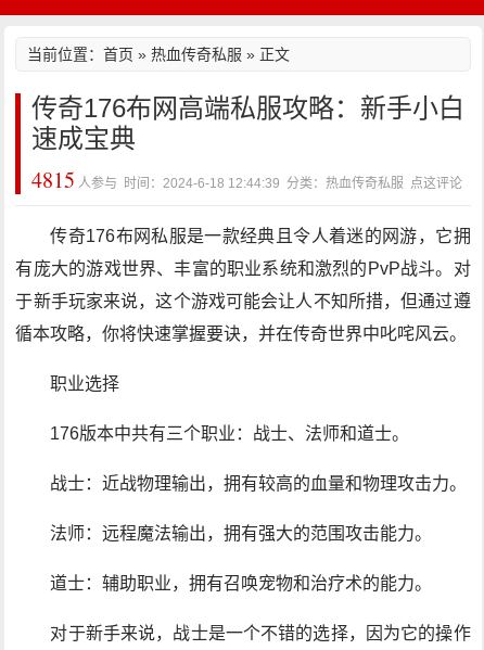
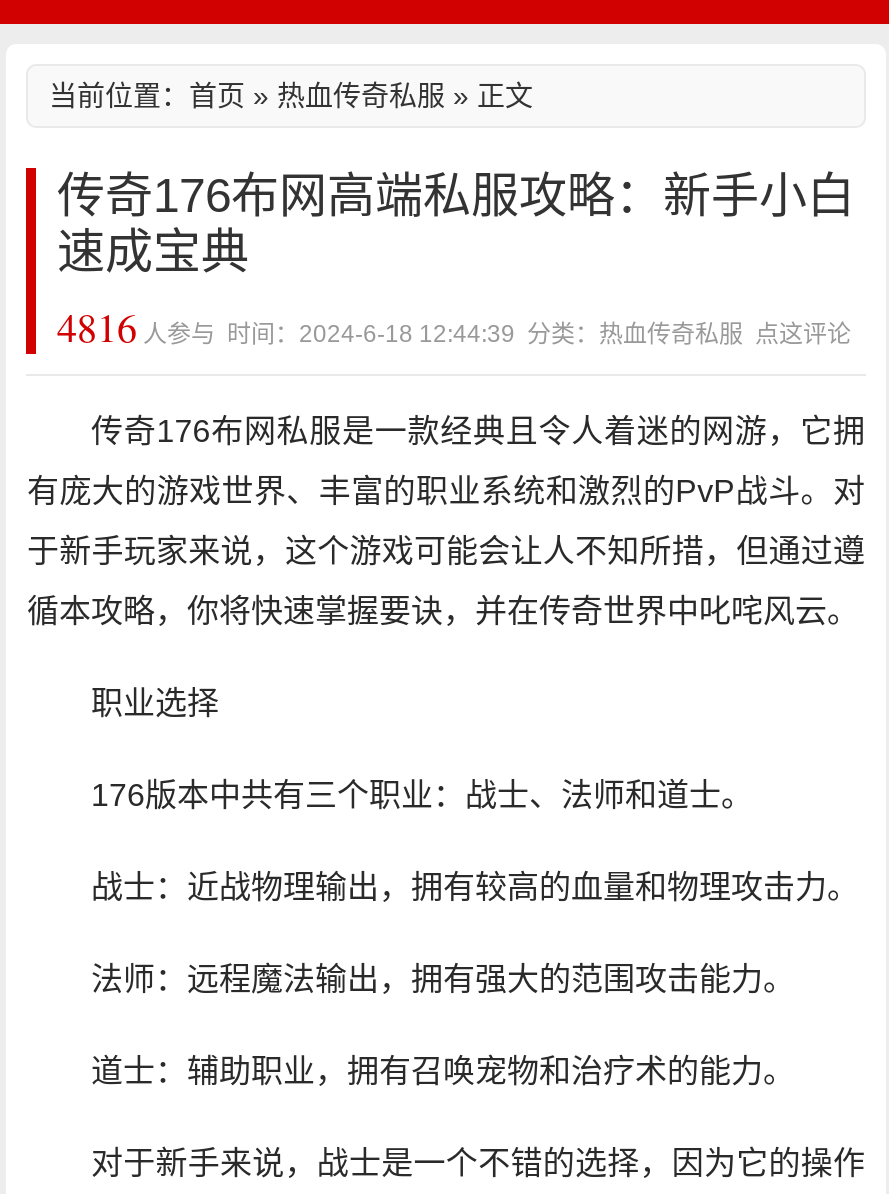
- 4815人参与 时间：2024-6-18 12:44:39 分类：热血传奇私服点这评论
+ 4816人参与 时间：2024-6-18 12:44:39 分类：热血传奇私服点这评论
